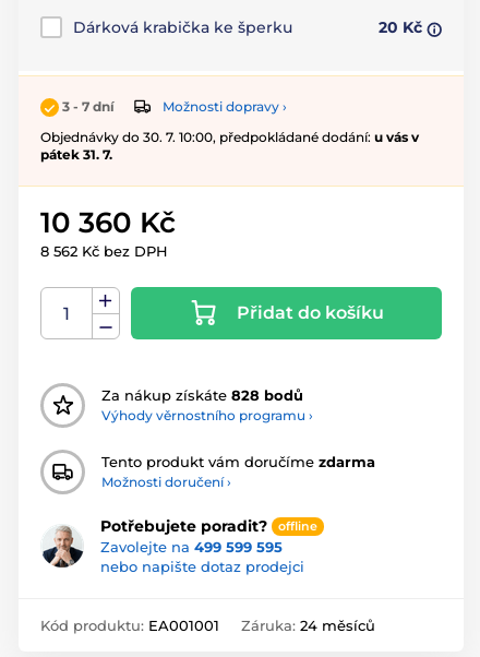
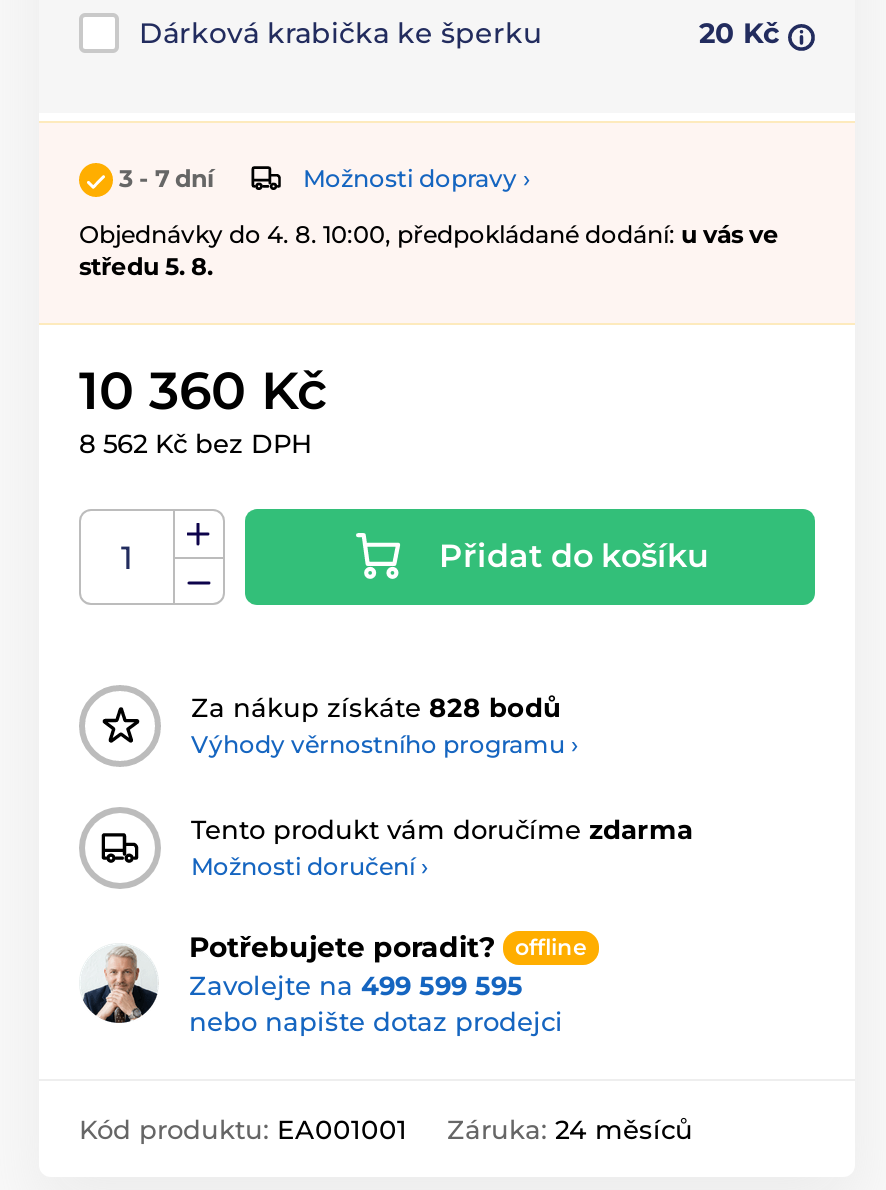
- Objednávky do 30. 7. 10:00, předpokládané dodání: u vás v
- pátek 31. 7.
+ Objednávky do 4. 8. 10:00, předpokládané dodání: u vás ve
+ středu 5. 8.
